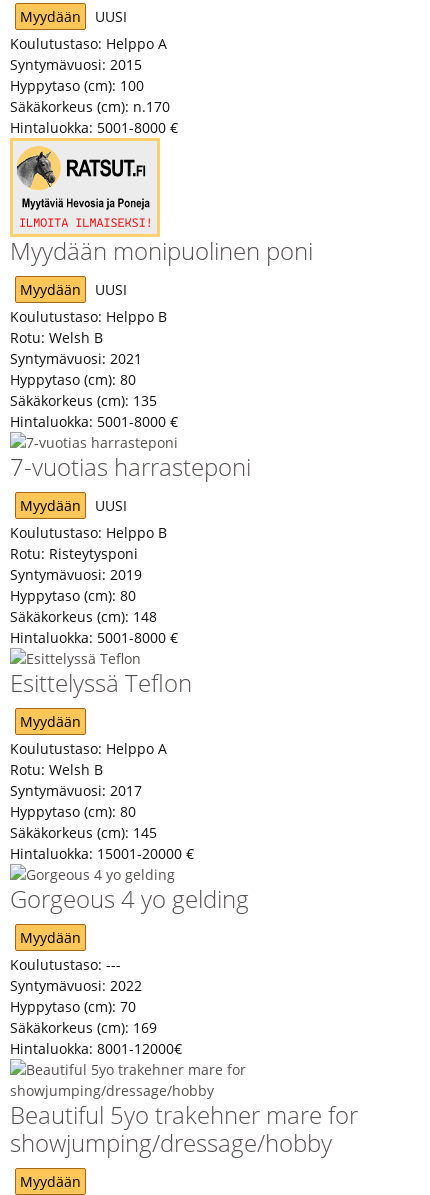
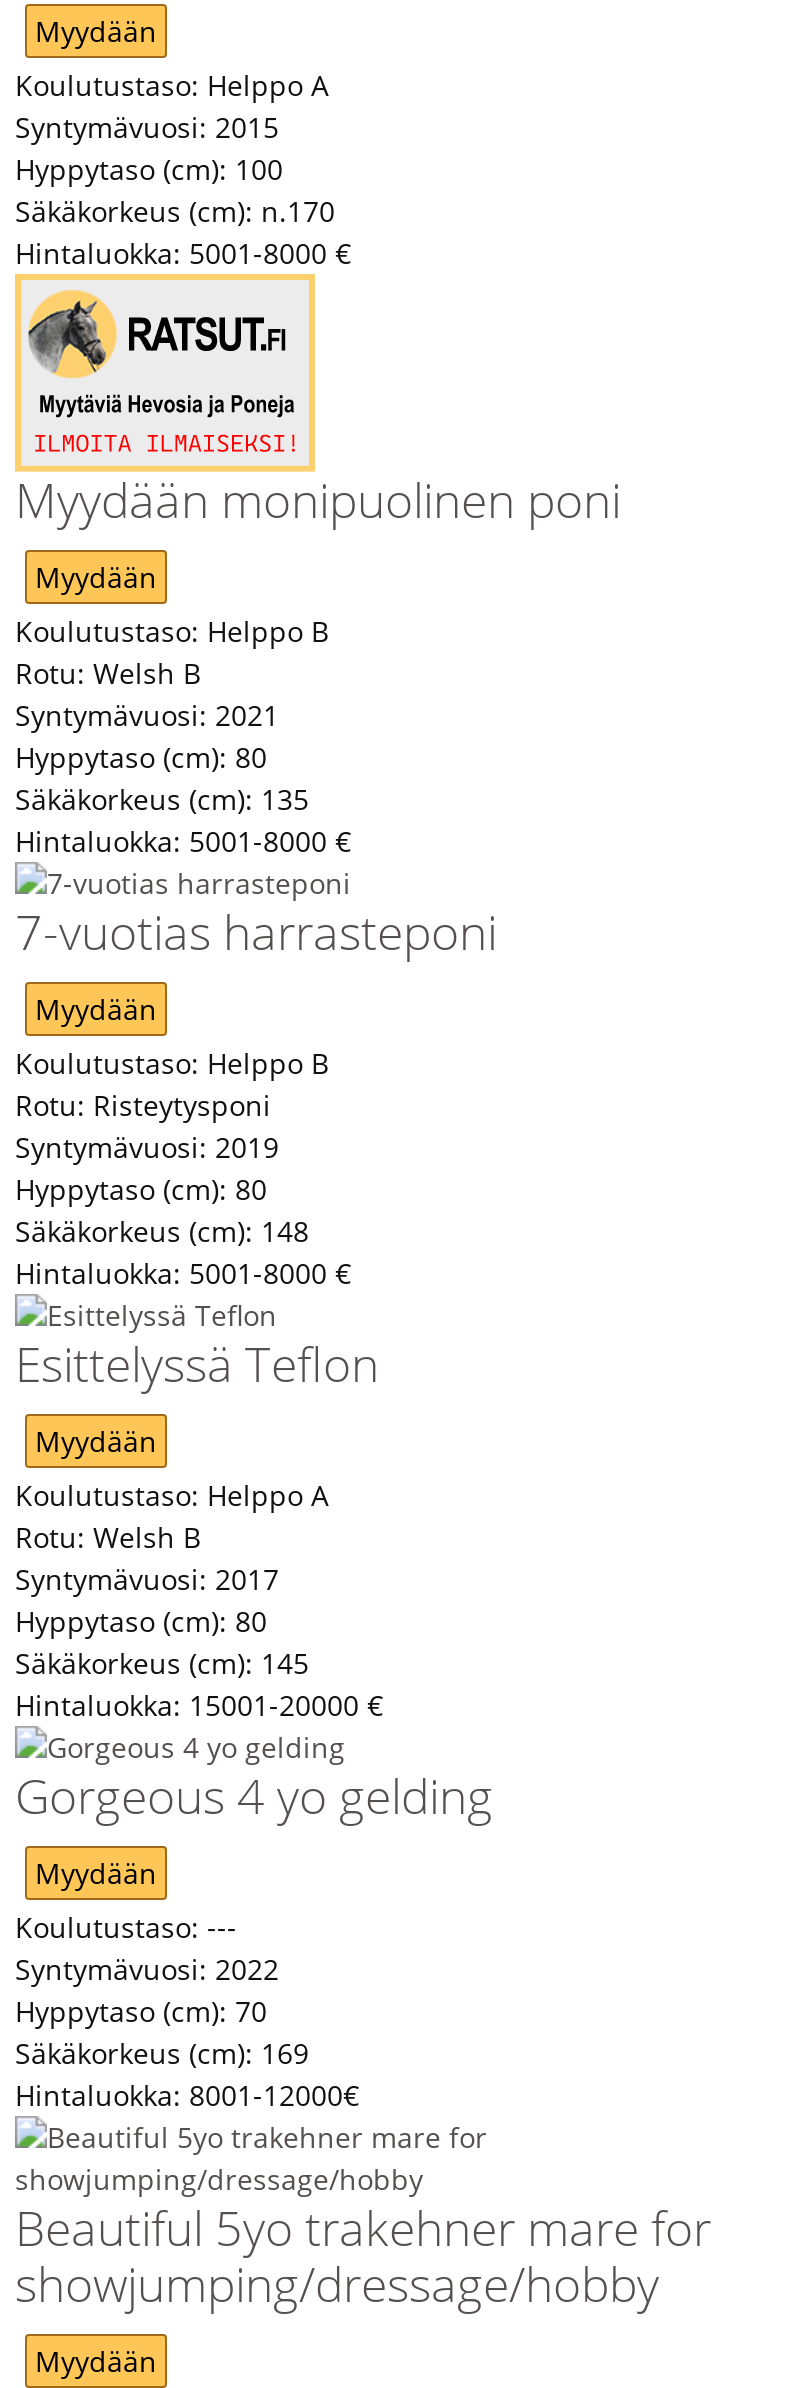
- UUSI

- UUSI

- UUSI
